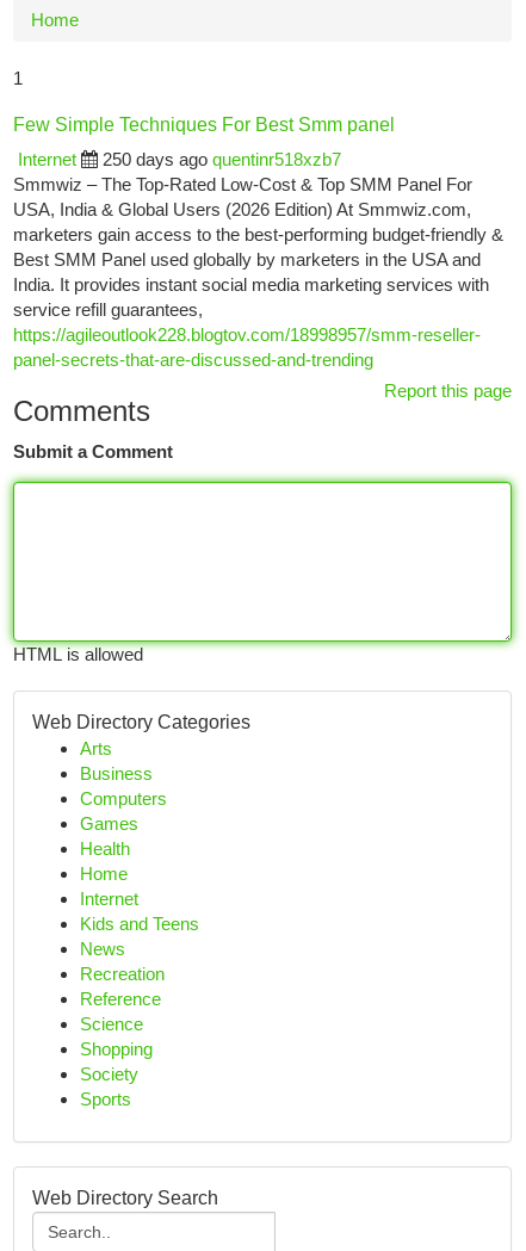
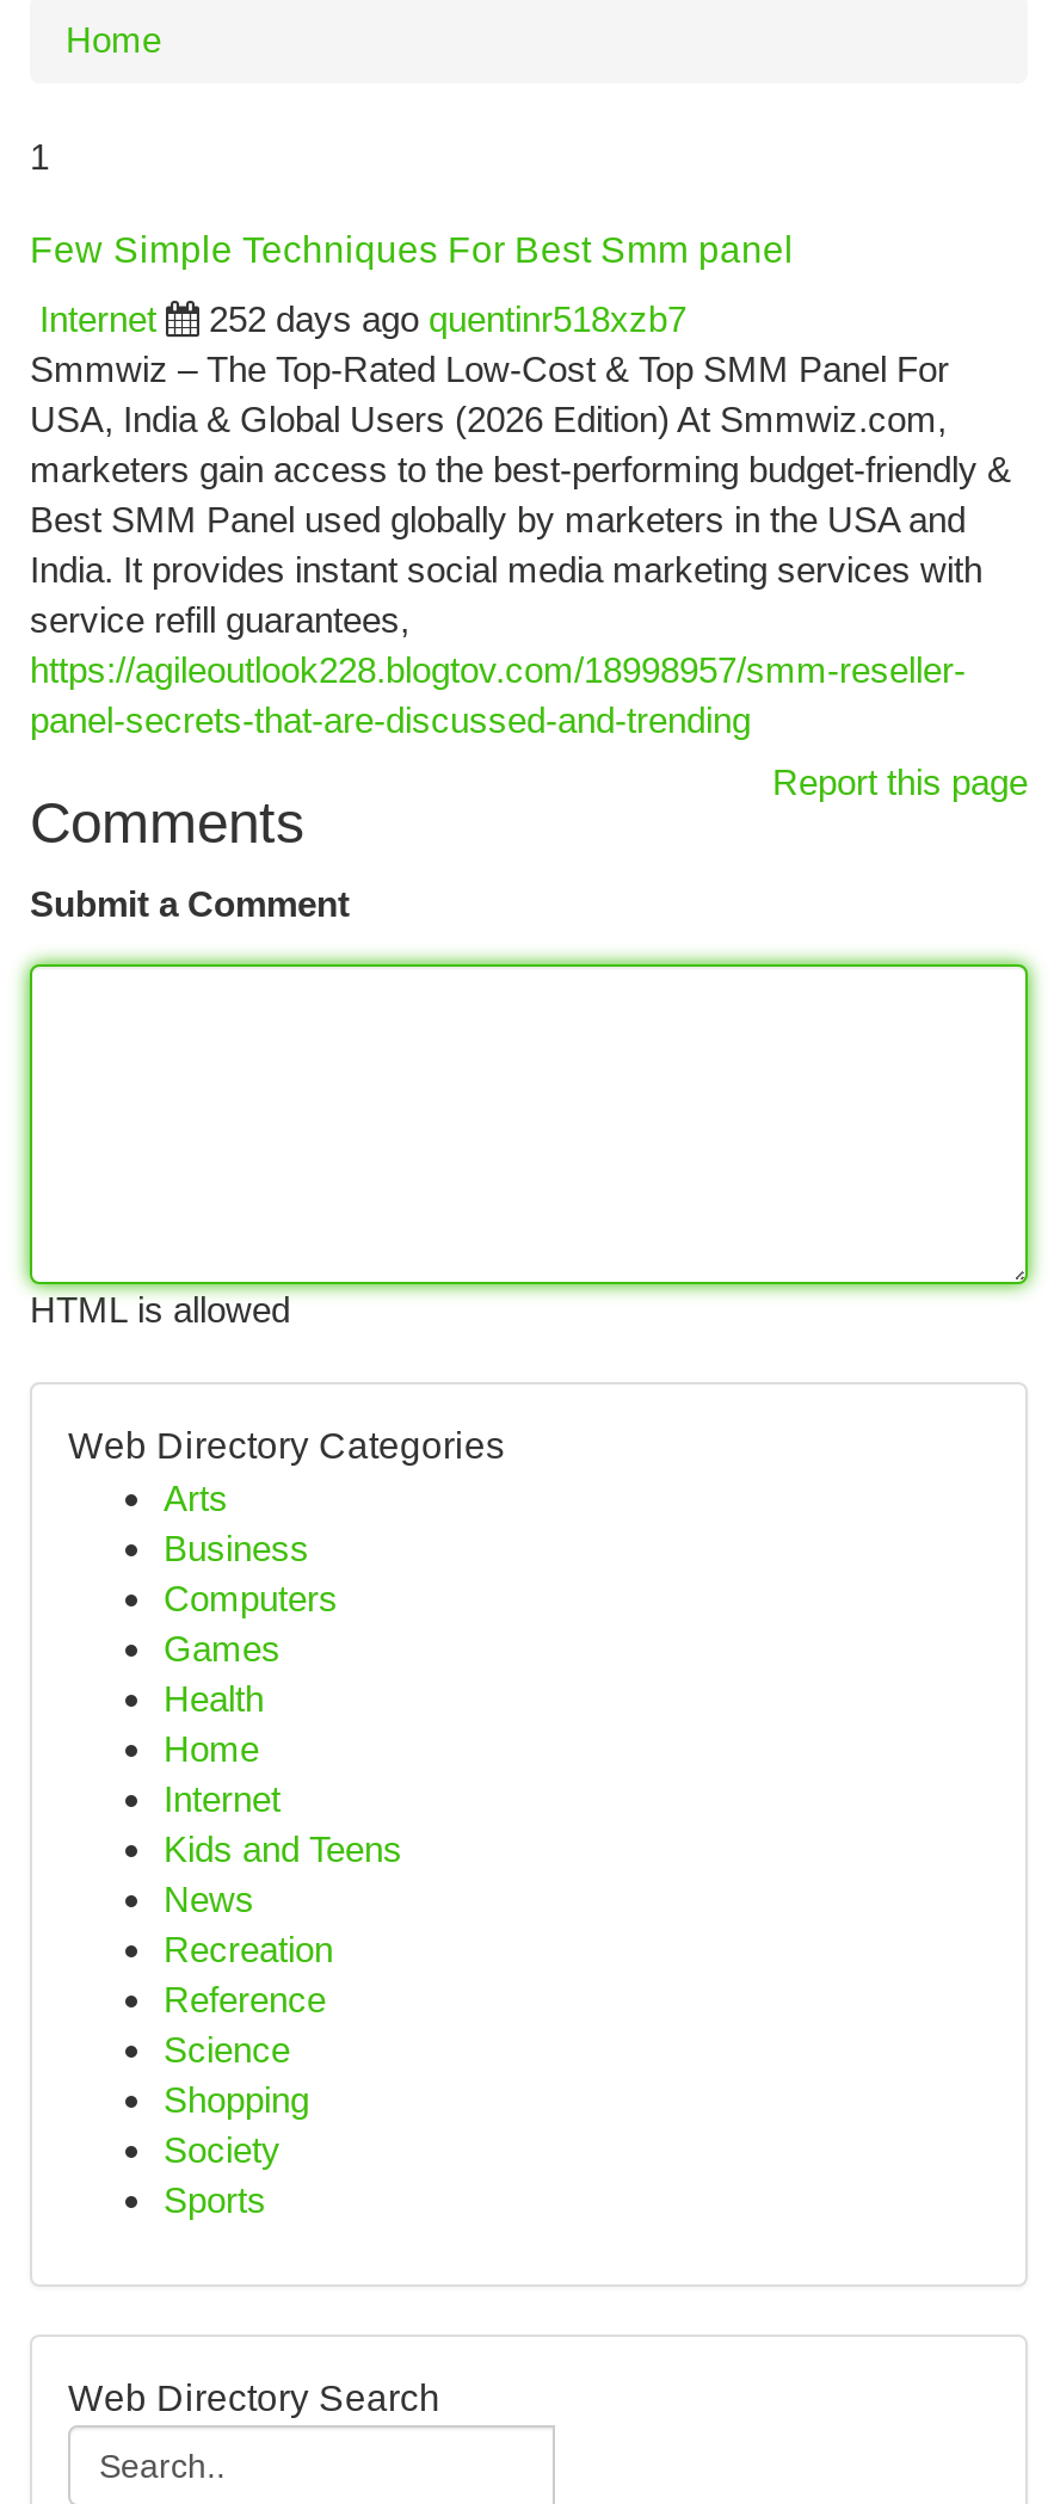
- 250 days ago quentinr518xzb7
+ 252 days ago quentinr518xzb7
